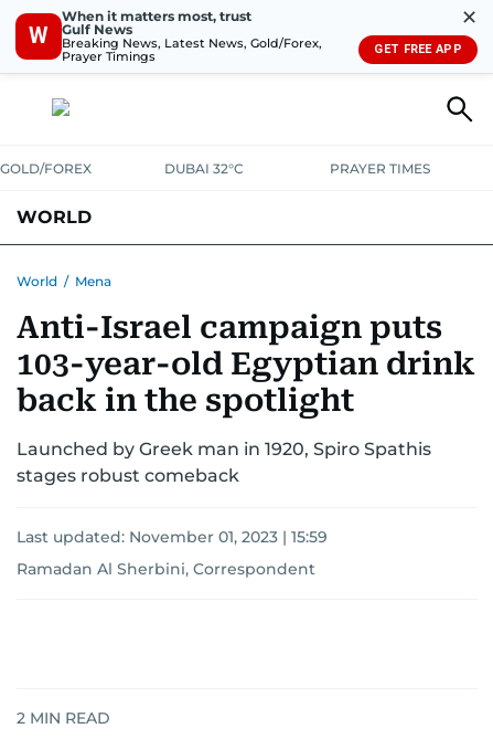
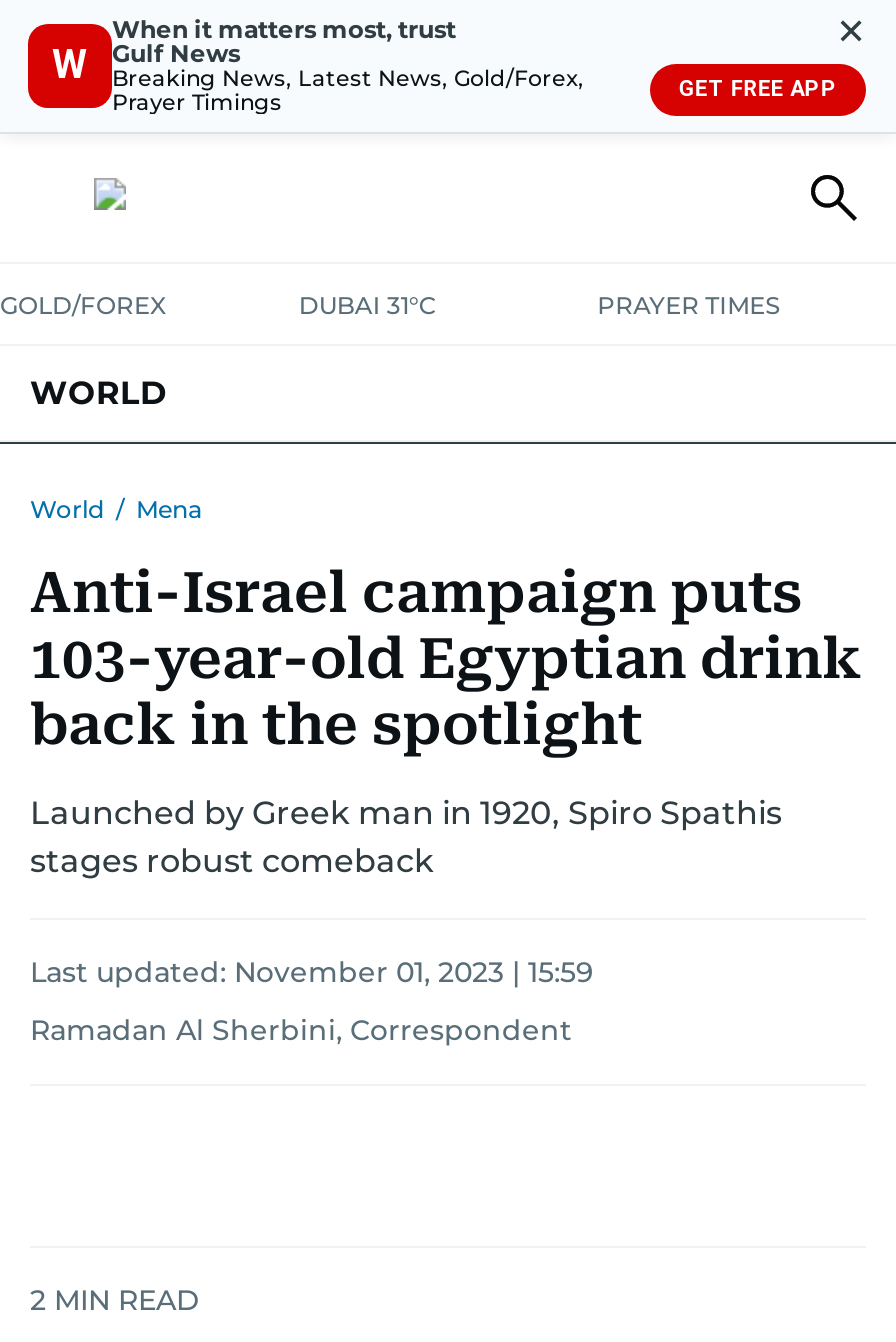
- DUBAI 32°C
+ DUBAI 31°C
